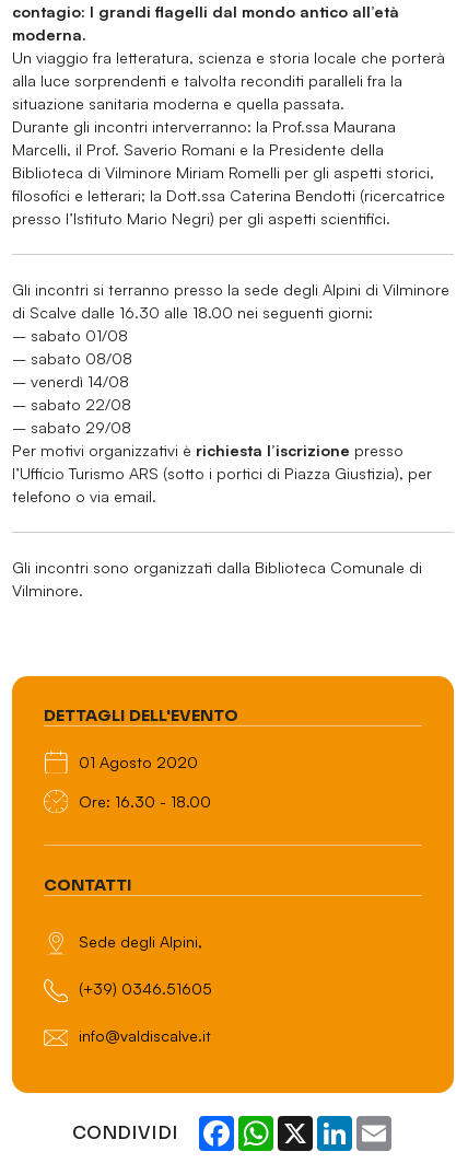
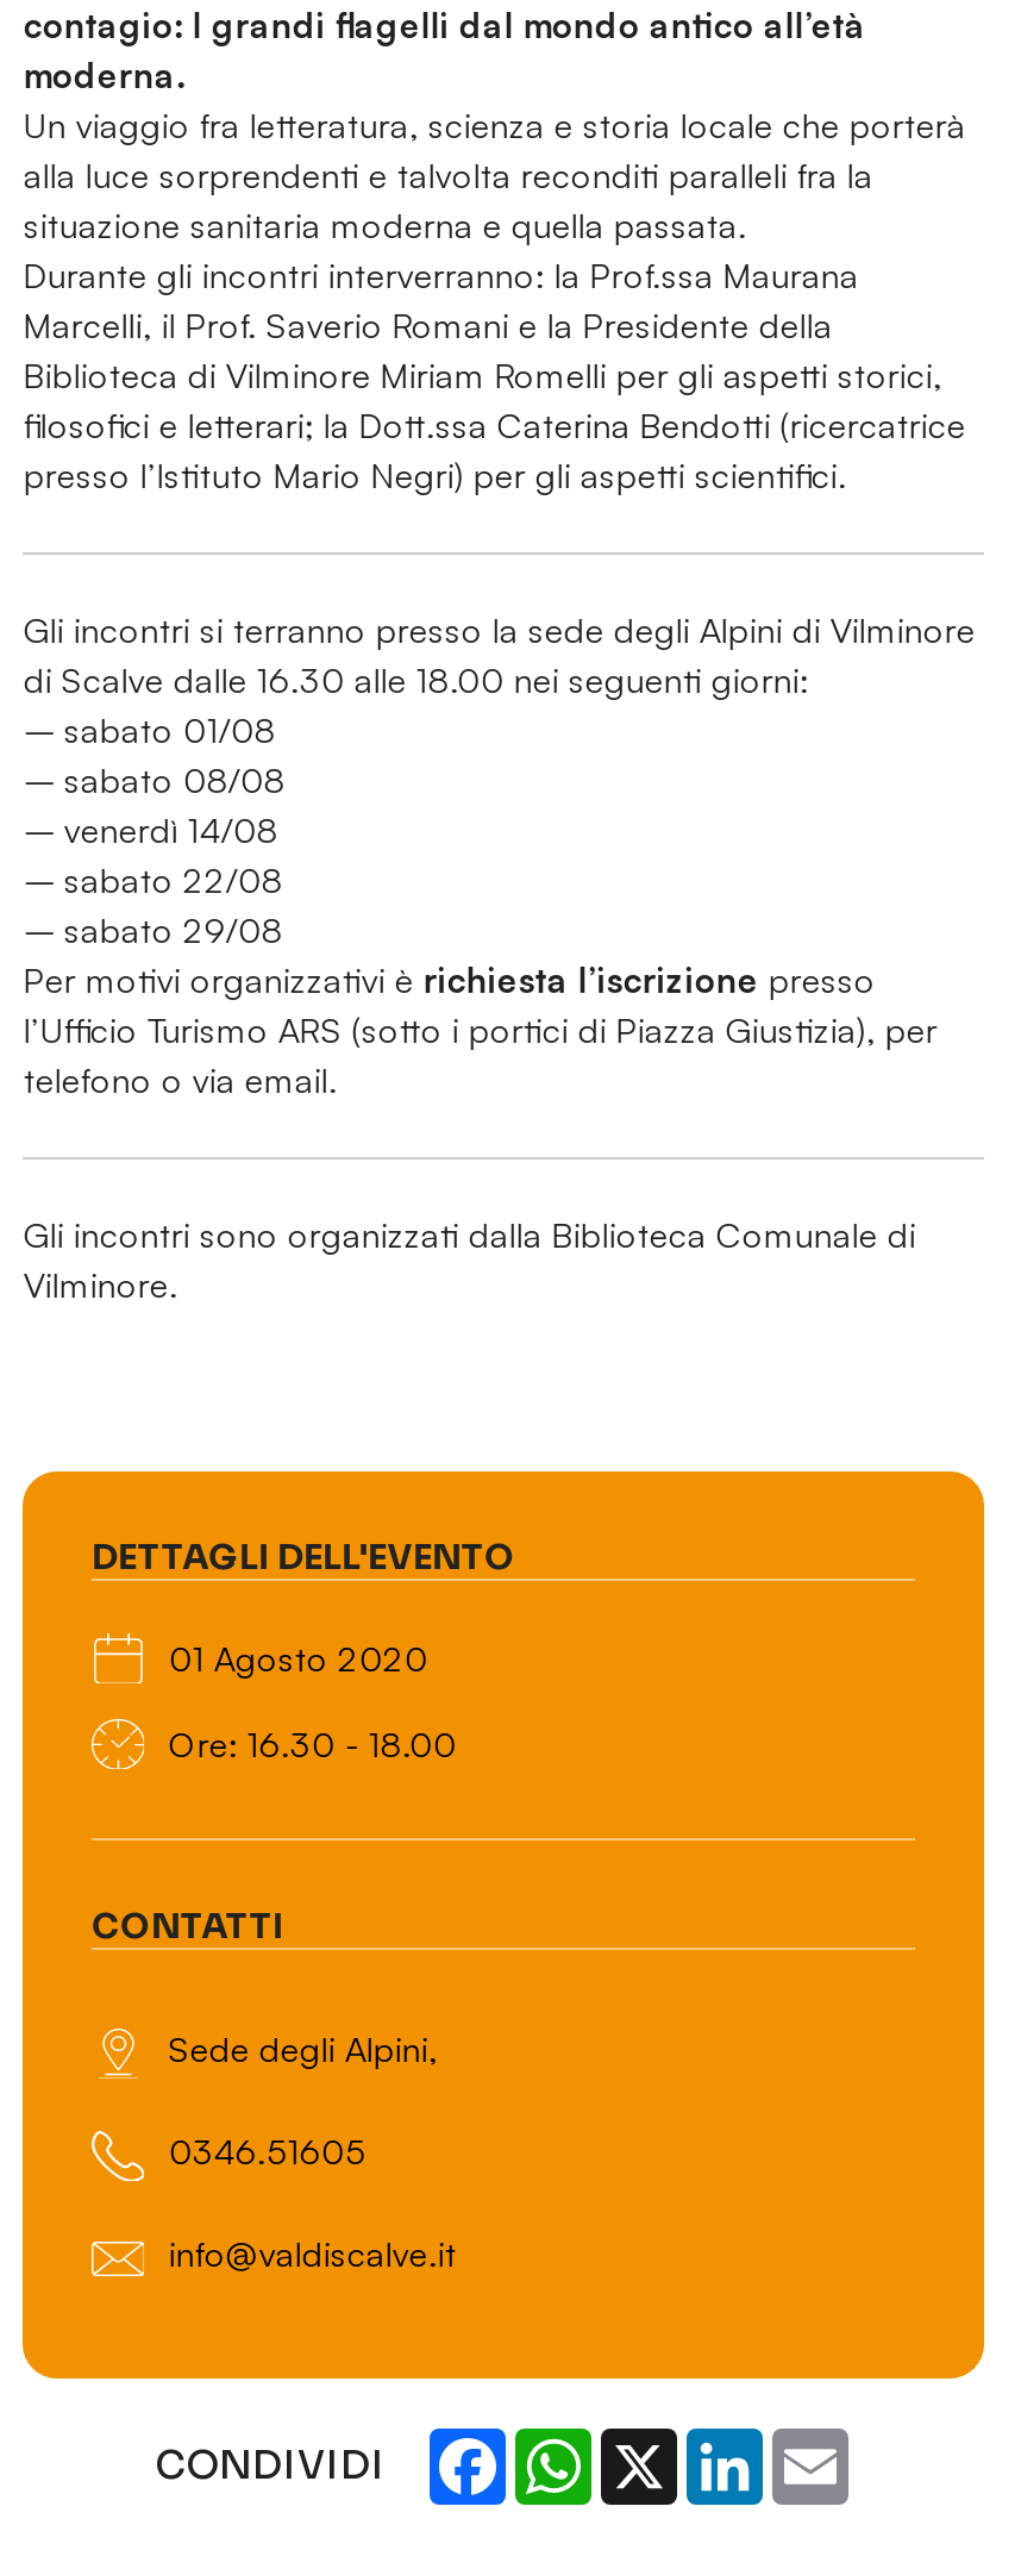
- (+39) 0346.51605
+ 0346.51605
